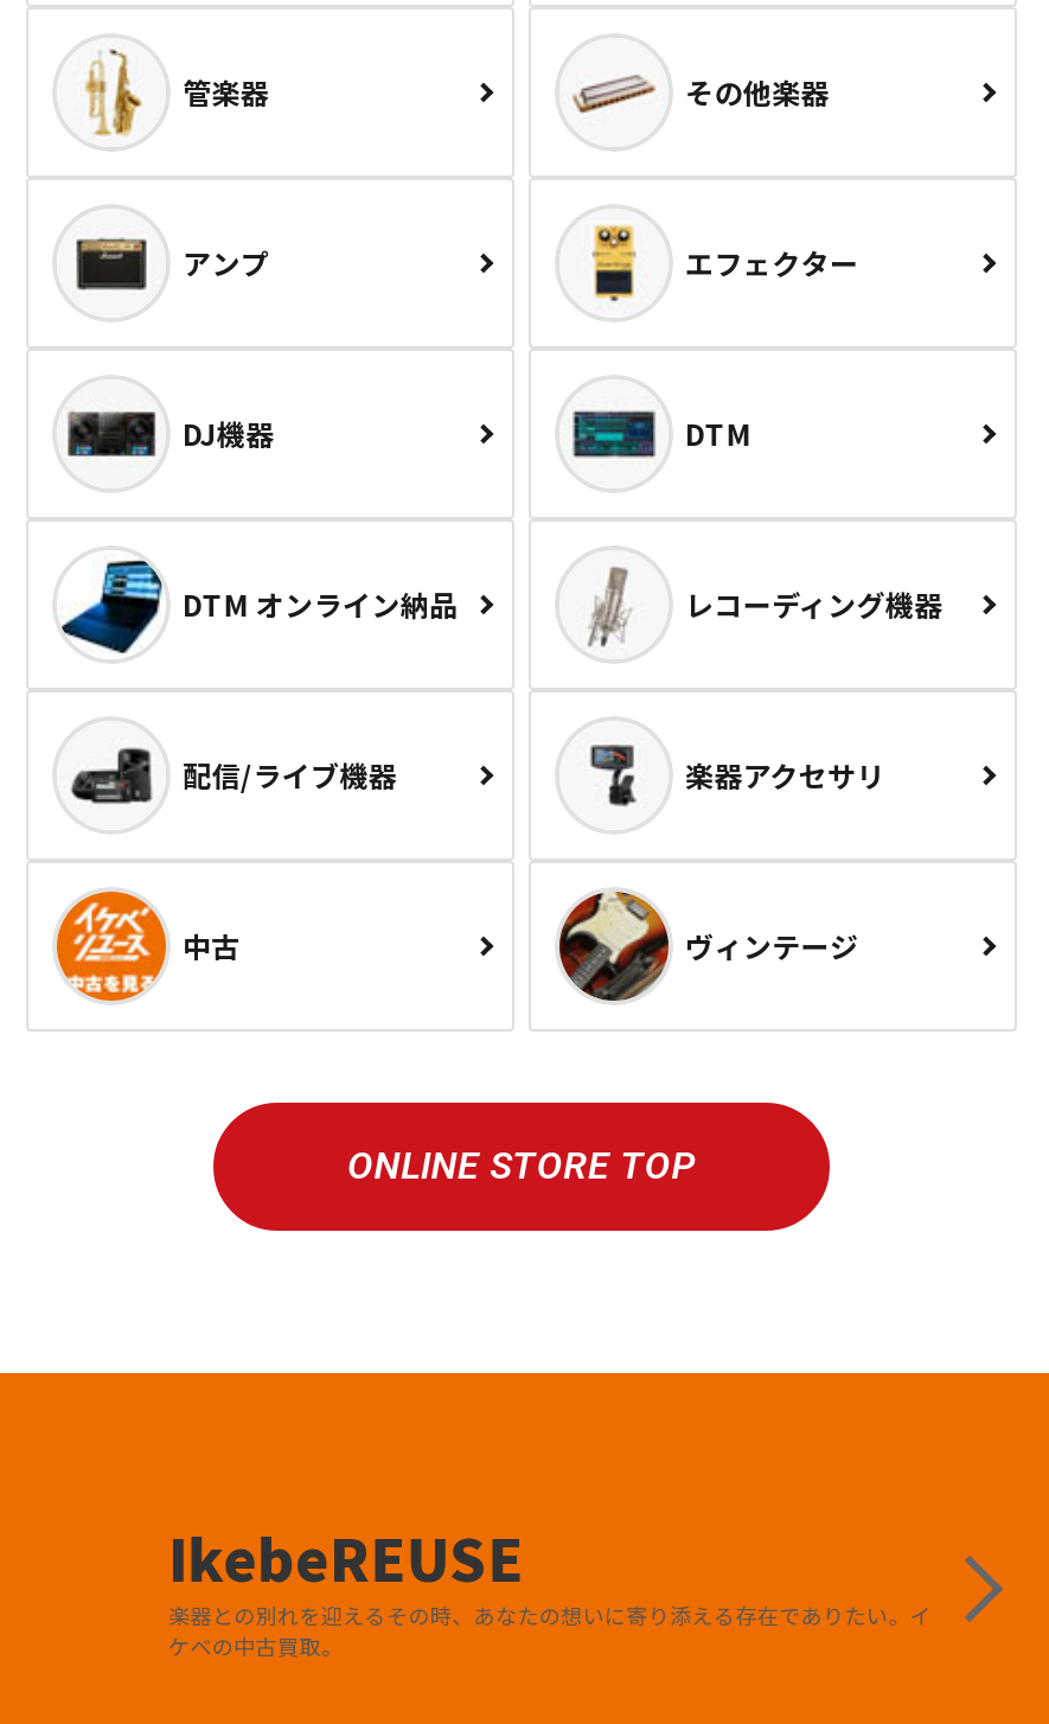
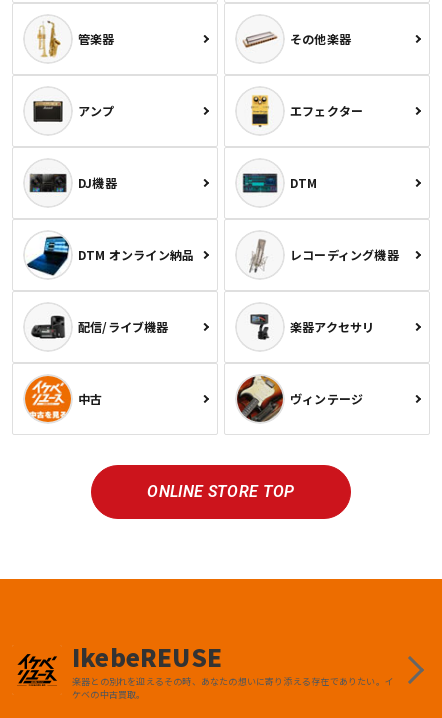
+ [image]
